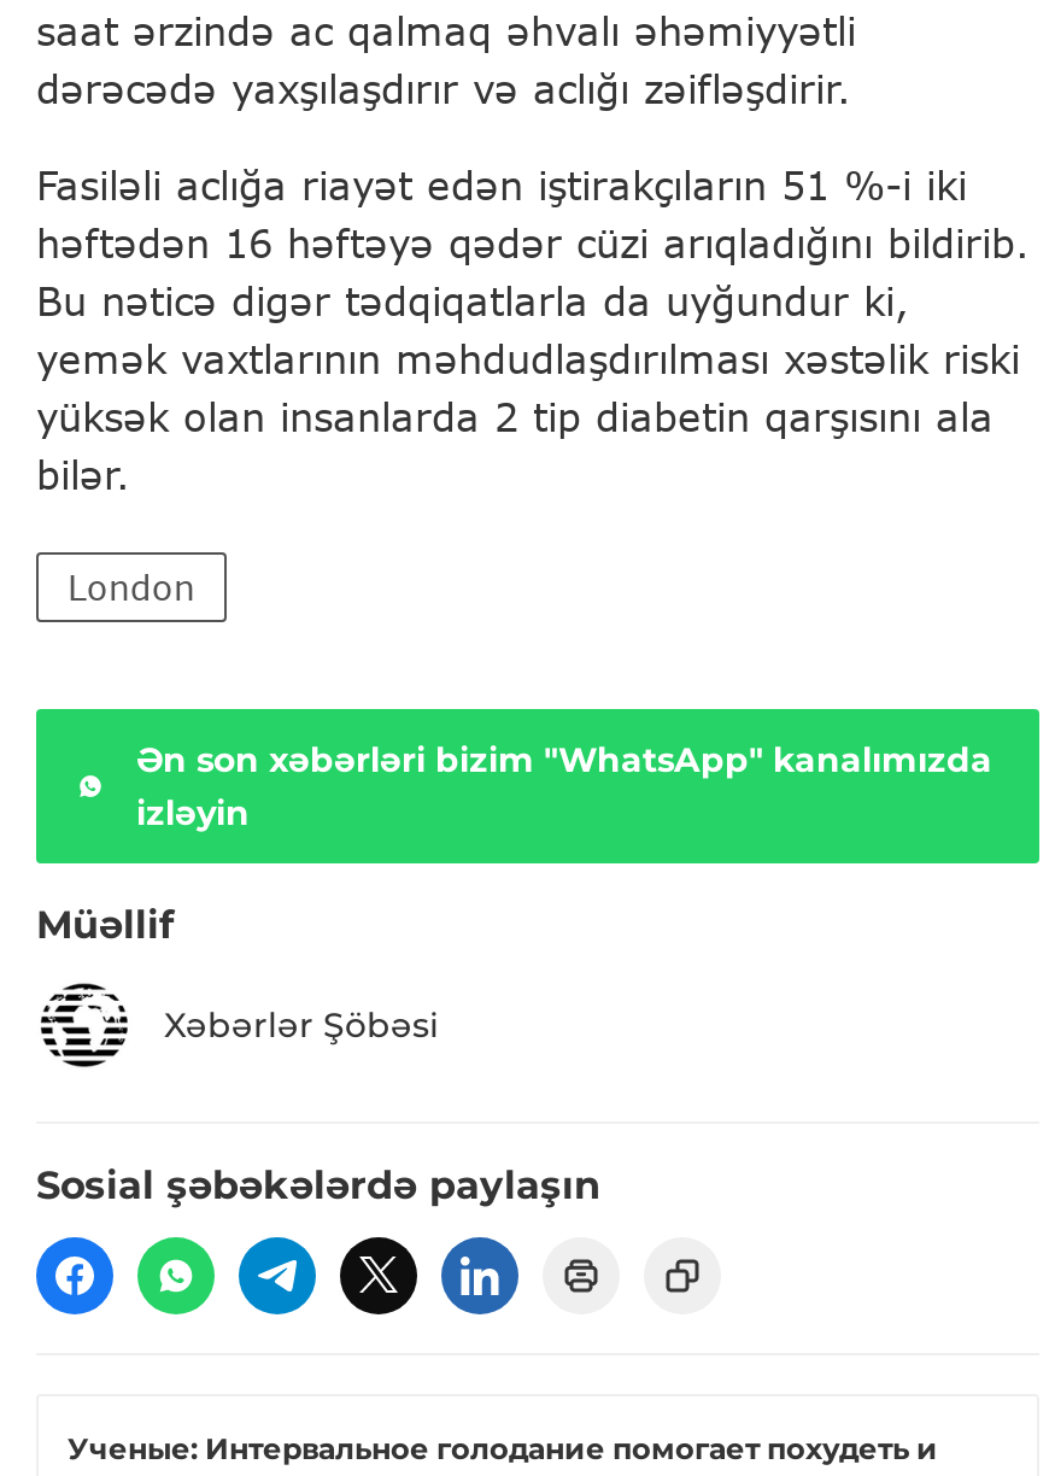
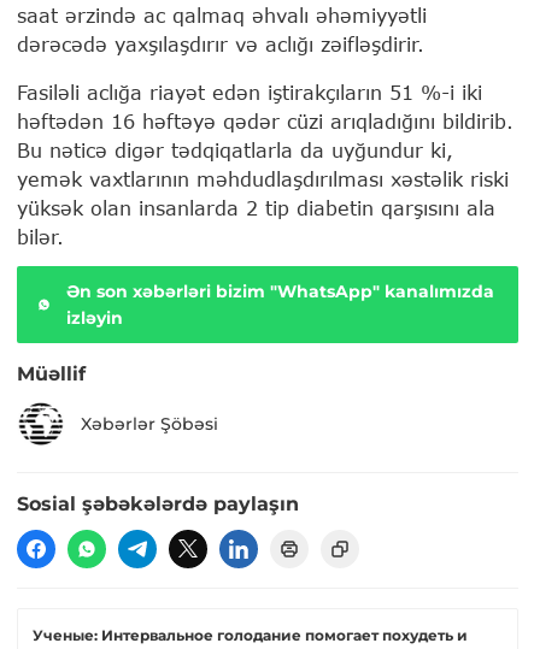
- London
